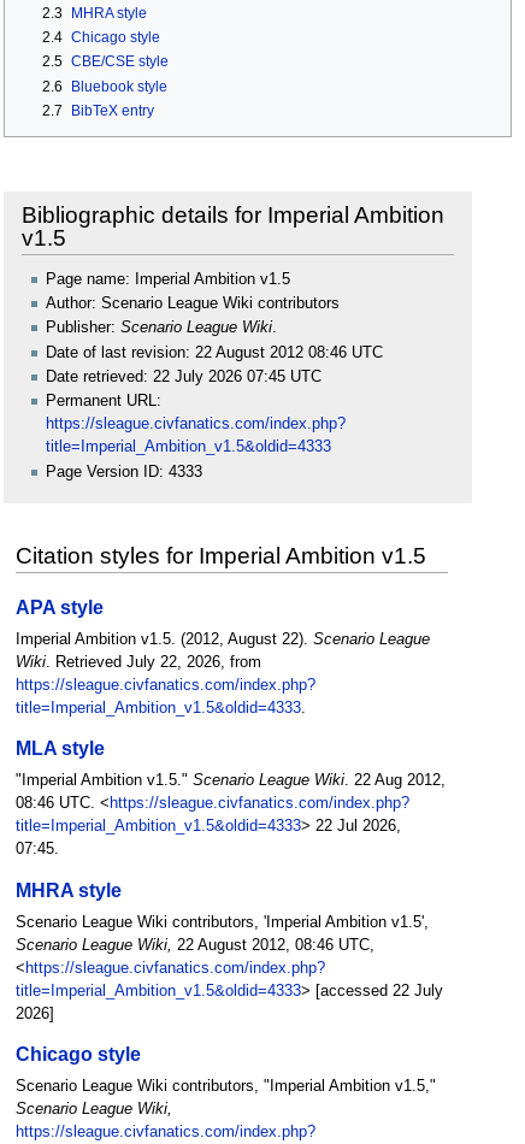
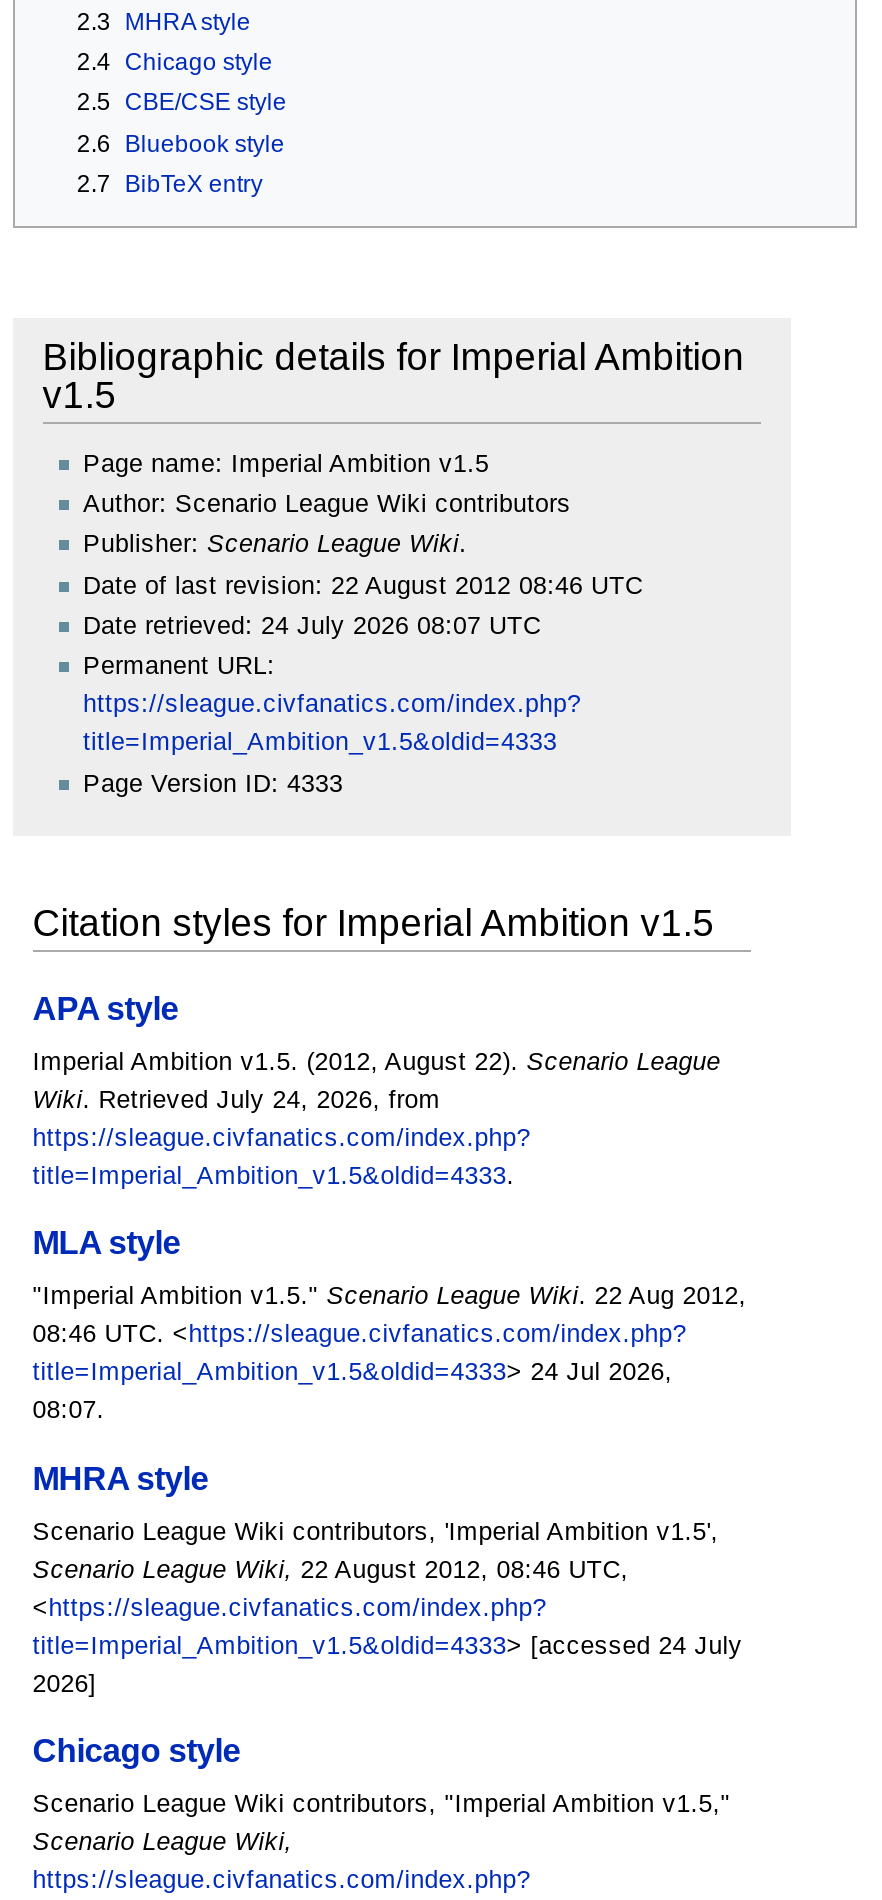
- Date retrieved: 22 July 2026 07:45 UTC
+ Date retrieved: 24 July 2026 08:07 UTC

- Wiki. Retrieved July 22, 2026, from
+ Wiki. Retrieved July 24, 2026, from

- title=Imperial_Ambition_v1.5&oldid=4333> 22 Jul 2026,
+ title=Imperial_Ambition_v1.5&oldid=4333> 24 Jul 2026,

- 07:45.
+ 08:07.

- title=Imperial_Ambition_v1.5&oldid=4333> [accessed 22 July
+ title=Imperial_Ambition_v1.5&oldid=4333> [accessed 24 July
